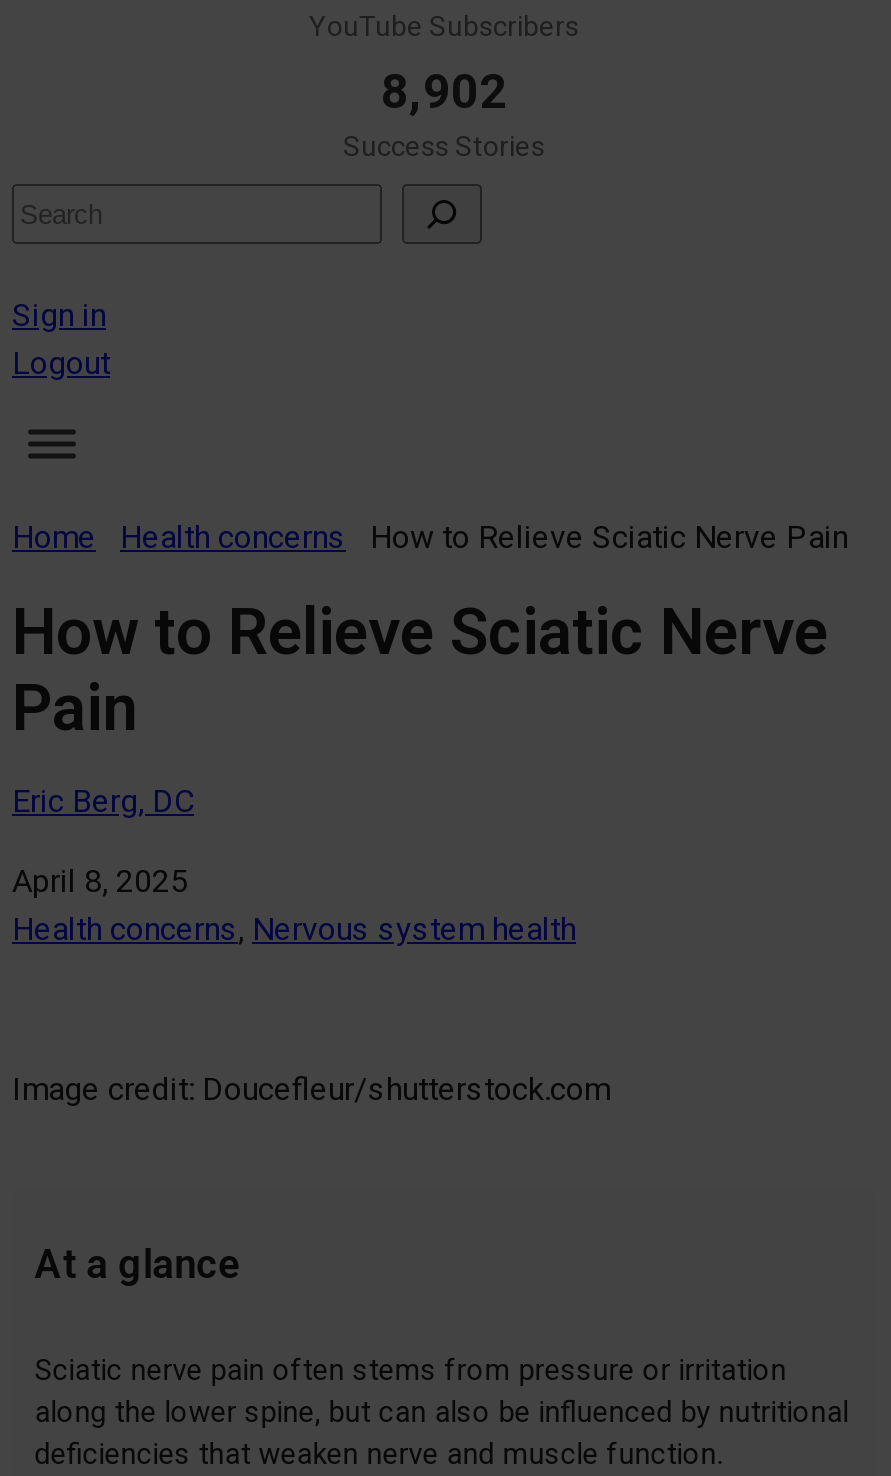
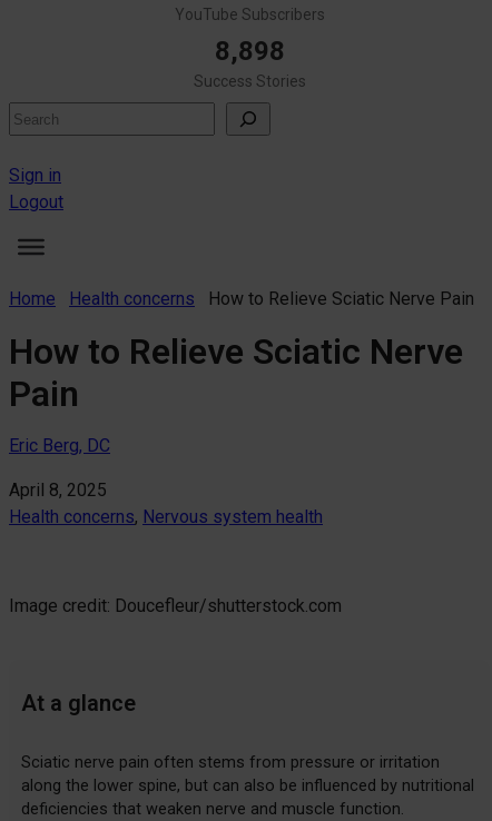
- 8,902
+ 8,898
